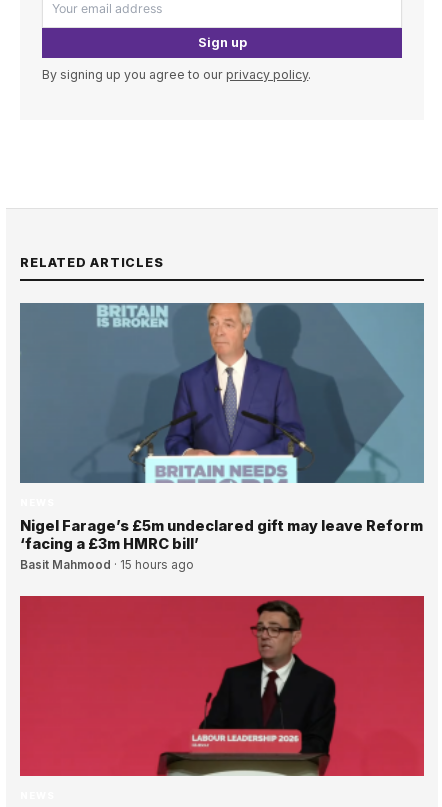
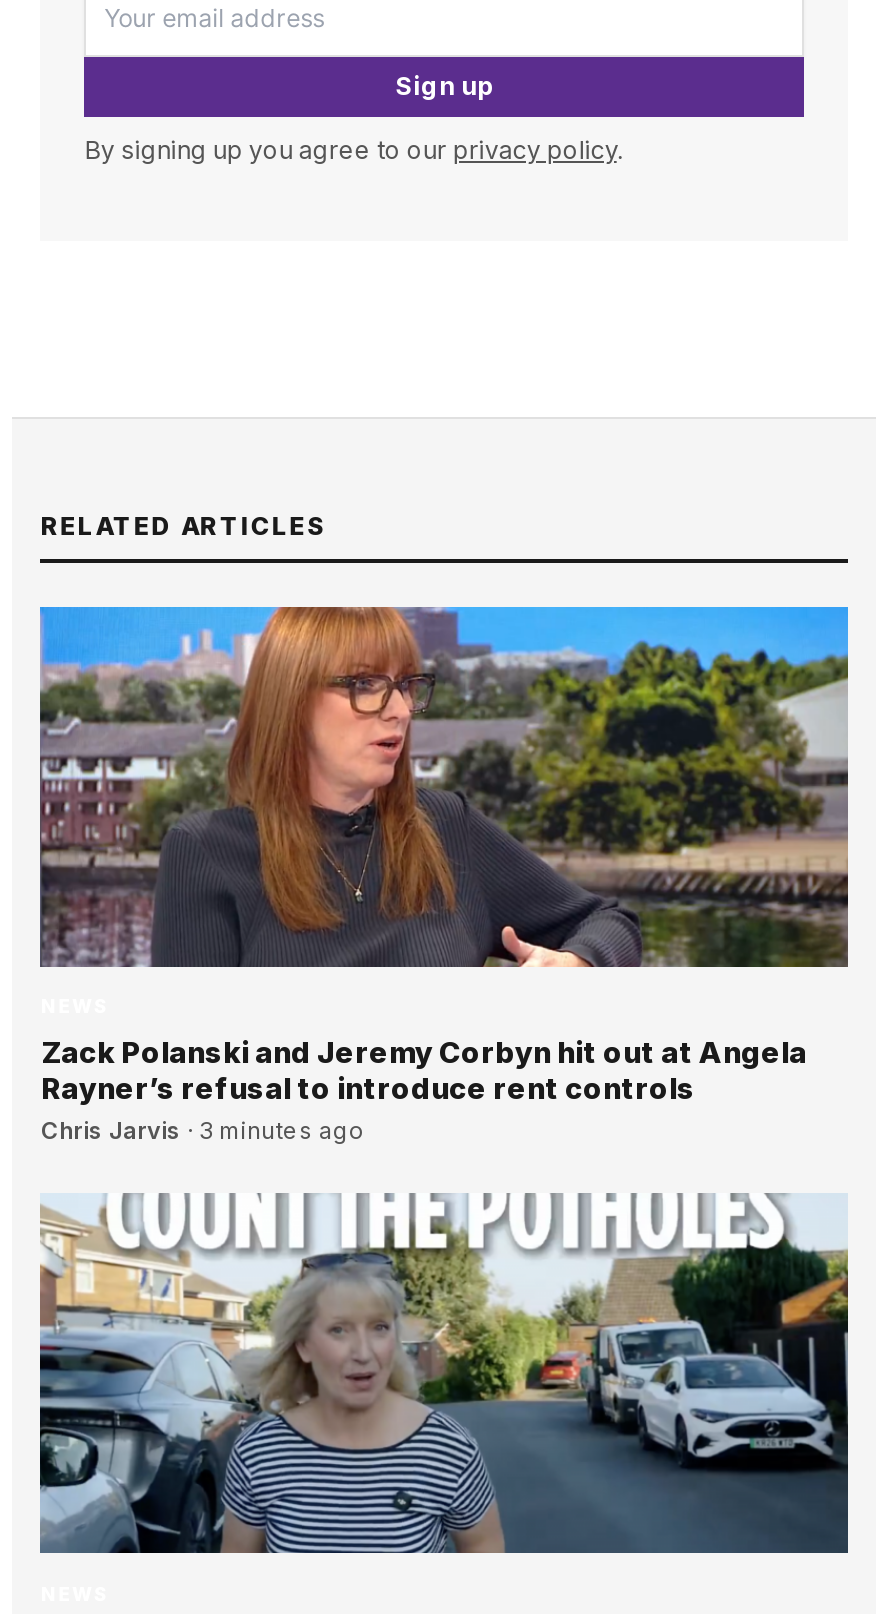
- [image]
- Nigel Farage’s £5m undeclared gift may leave Reform
- ‘facing a £3m HMRC bill’
- Basit Mahmood · 15 hours ago
+ [image]
+ Zack Polanski and Jeremy Corbyn hit out at Angela
+ Rayner’s refusal to introduce rent controls
+ Chris Jarvis · 3 minutes ago

- [image]
+ [image]
